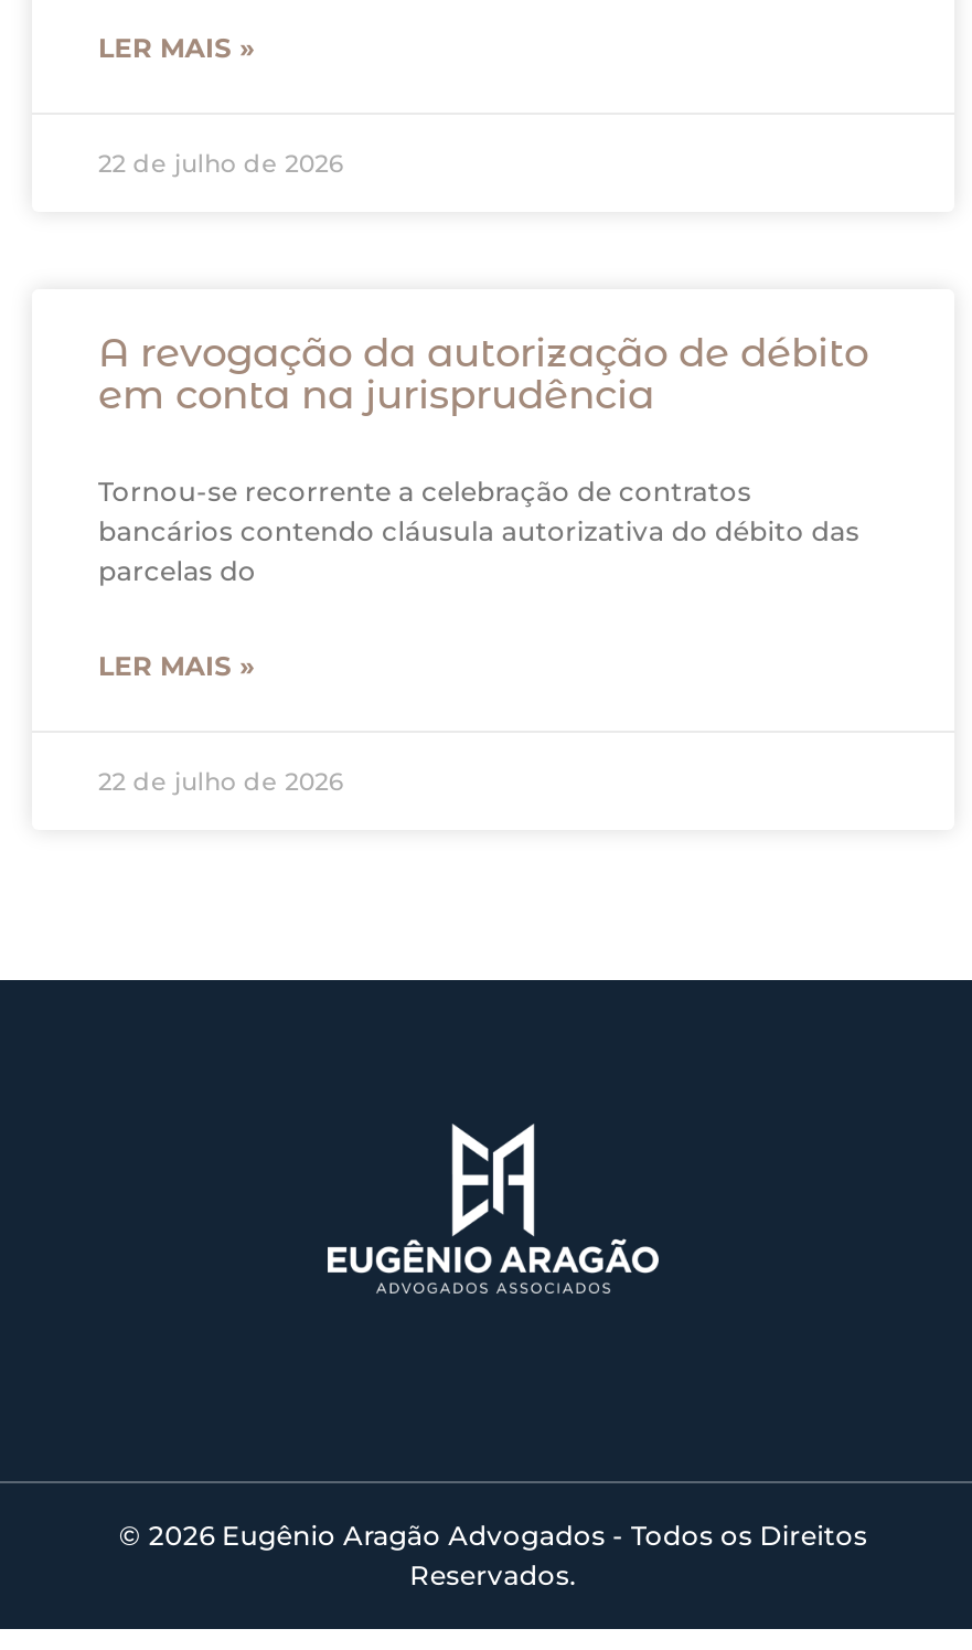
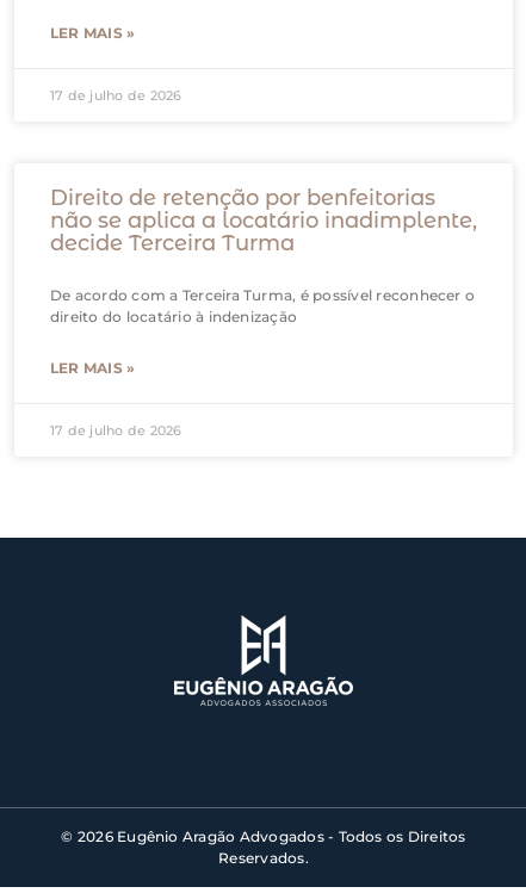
- 22 de julho de 2026
+ 17 de julho de 2026

- A revogação da autorização de débito
- em conta na jurisprudência
+ Direito de retenção por benfeitorias
+ não se aplica a locatário inadimplente,
+ decide Terceira Turma

- Tornou-se recorrente a celebração de contratos
- bancários contendo cláusula autorizativa do débito das
- parcelas do
+ De acordo com a Terceira Turma, é possível reconhecer o
+ direito do locatário à indenização

- 22 de julho de 2026
+ 17 de julho de 2026
